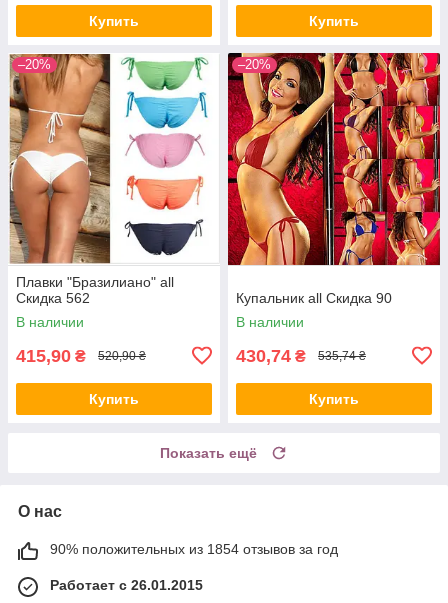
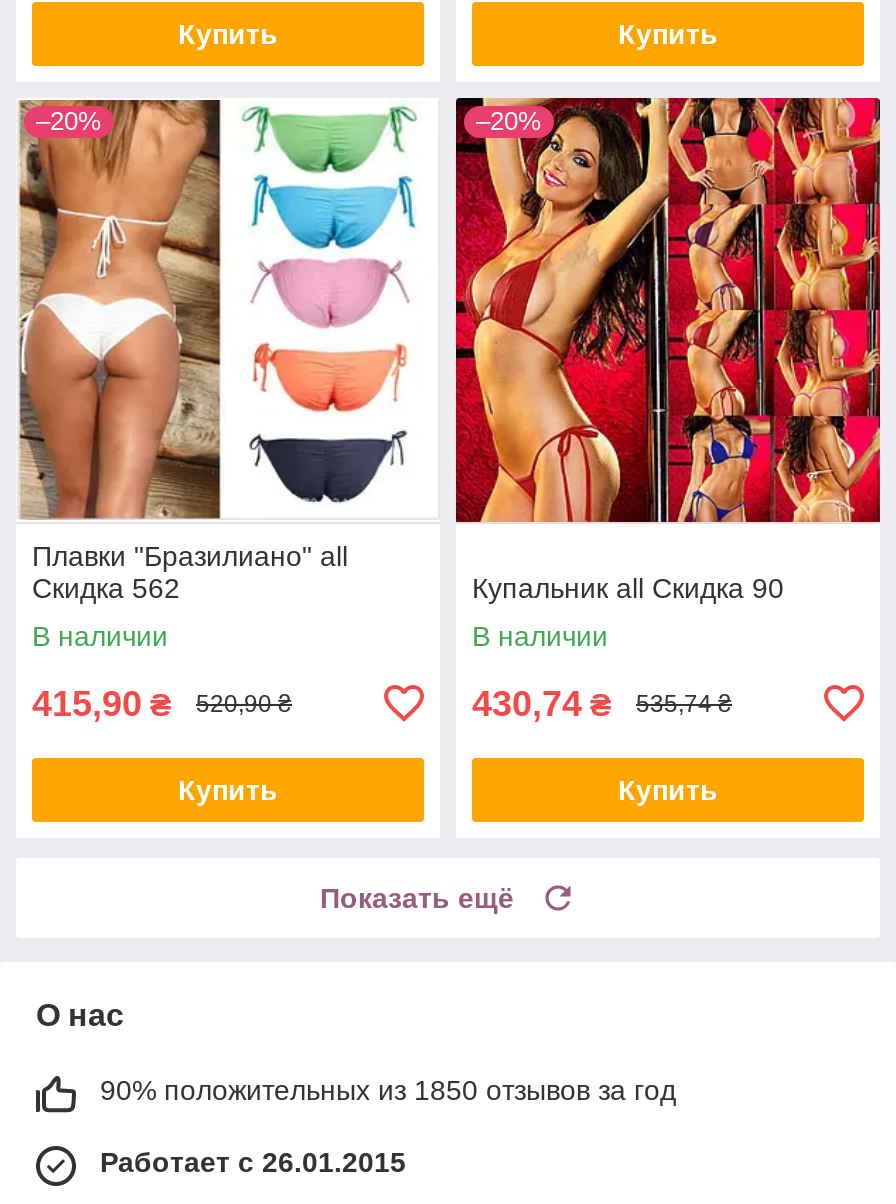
- 90% положительных из 1854 отзывов за год
+ 90% положительных из 1850 отзывов за год
